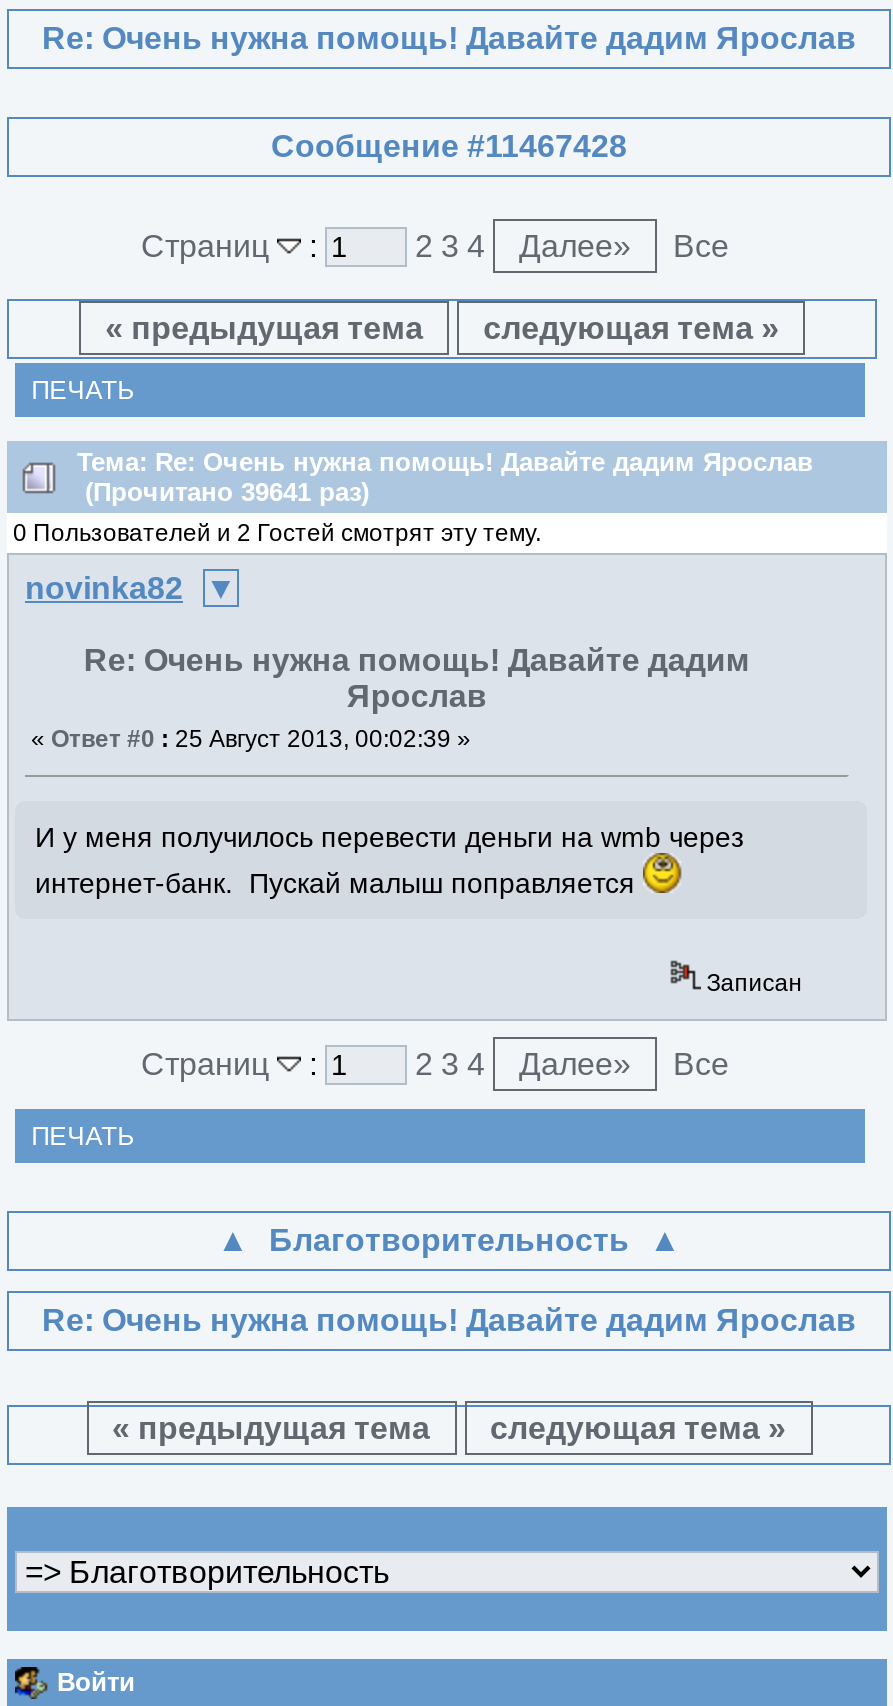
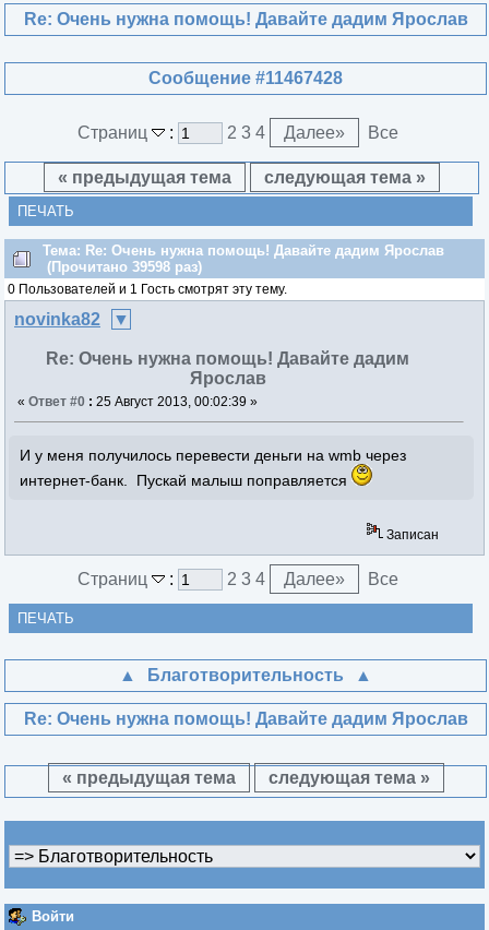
- (Прочитано 39641 раз)
+ (Прочитано 39598 раз)

- 0 Пользователей и 2 Гостей смотрят эту тему.
+ 0 Пользователей и 1 Гость смотрят эту тему.
